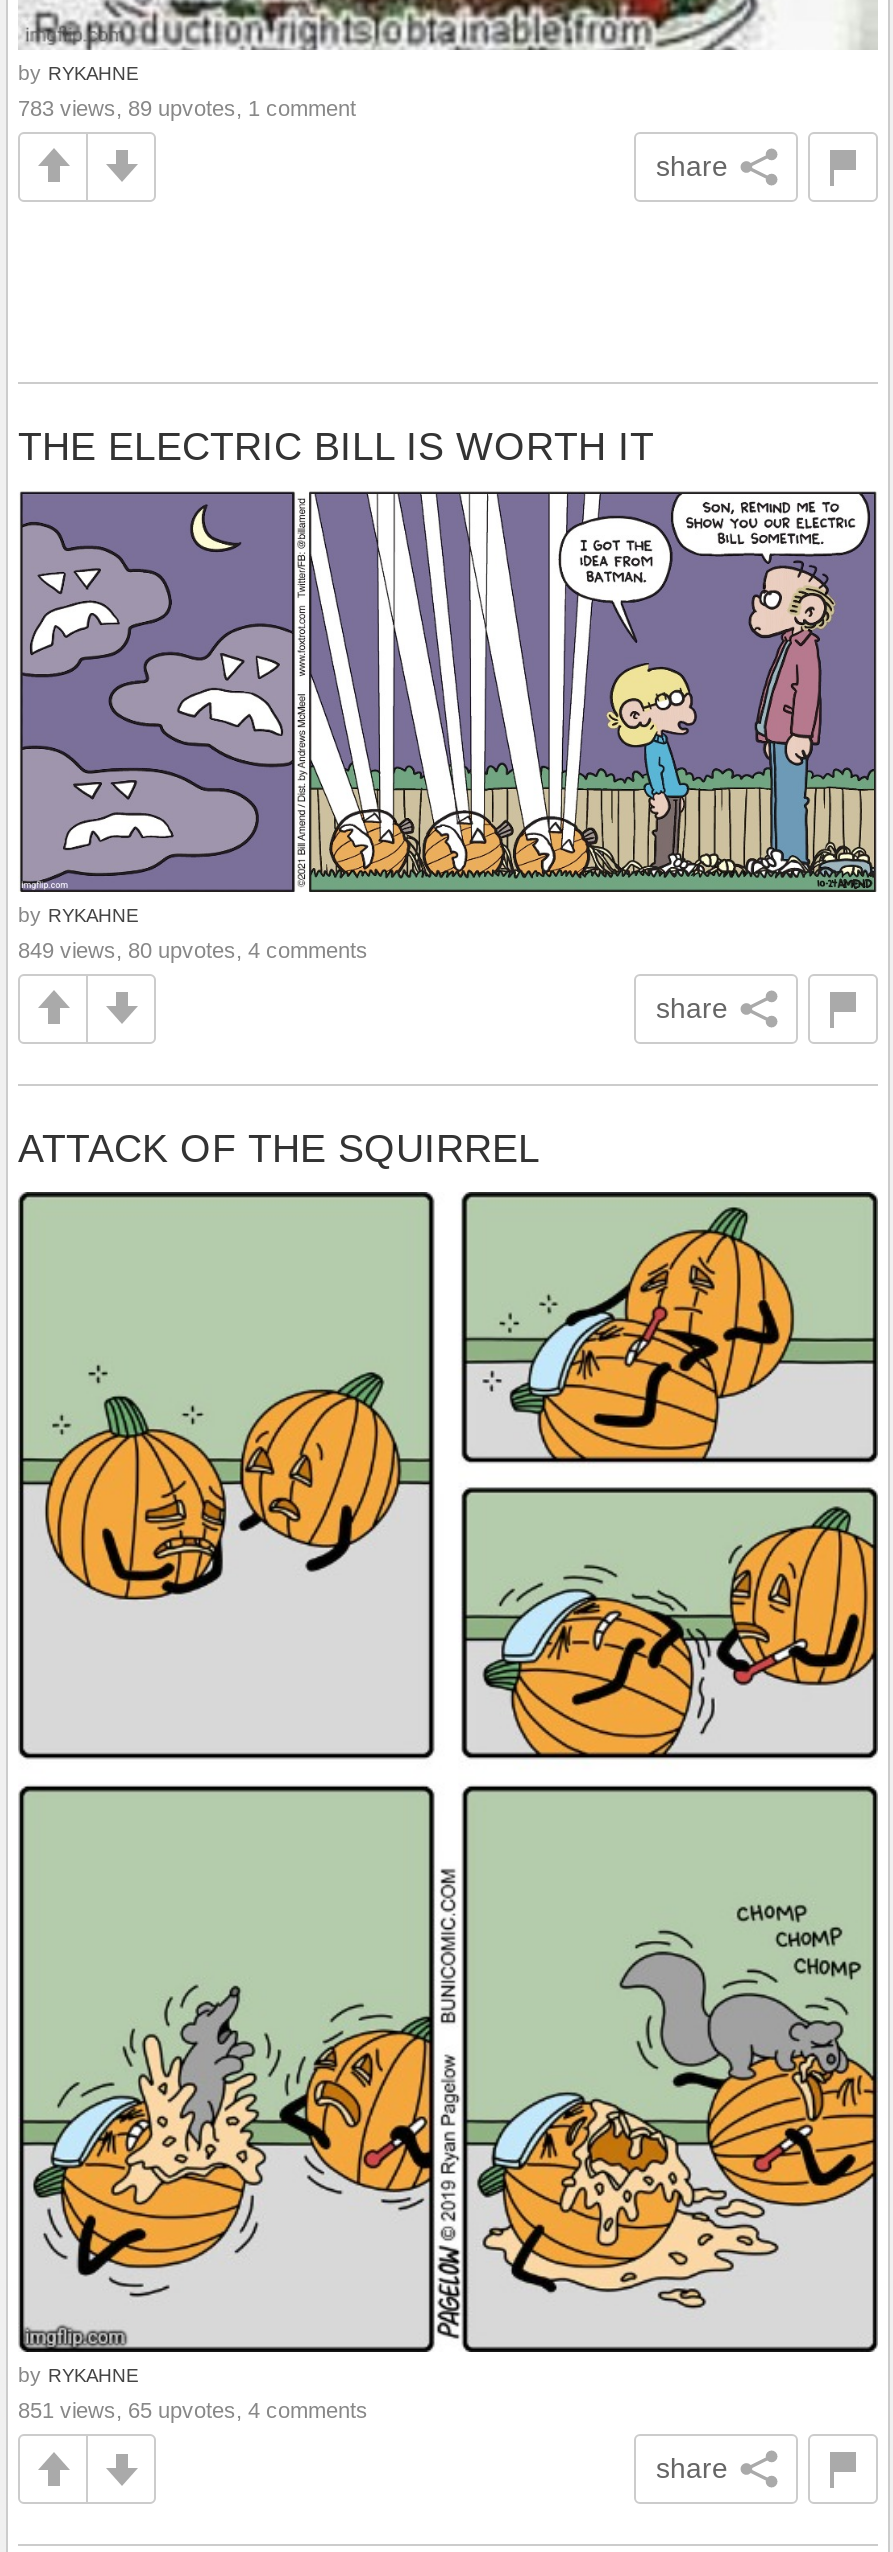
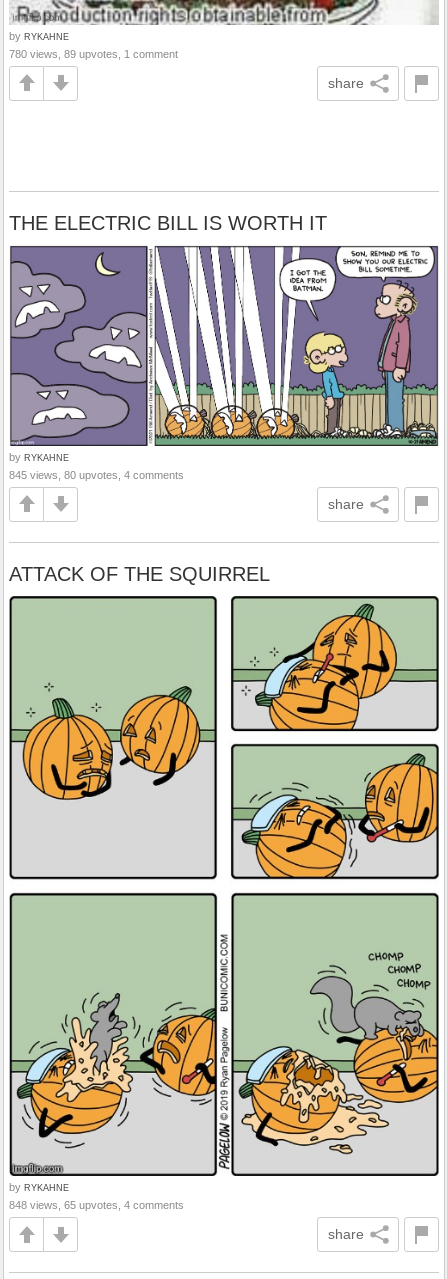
- 783 views, 89 upvotes, 1 comment
+ 780 views, 89 upvotes, 1 comment

- 849 views, 80 upvotes, 4 comments
+ 845 views, 80 upvotes, 4 comments

- 851 views, 65 upvotes, 4 comments
+ 848 views, 65 upvotes, 4 comments
